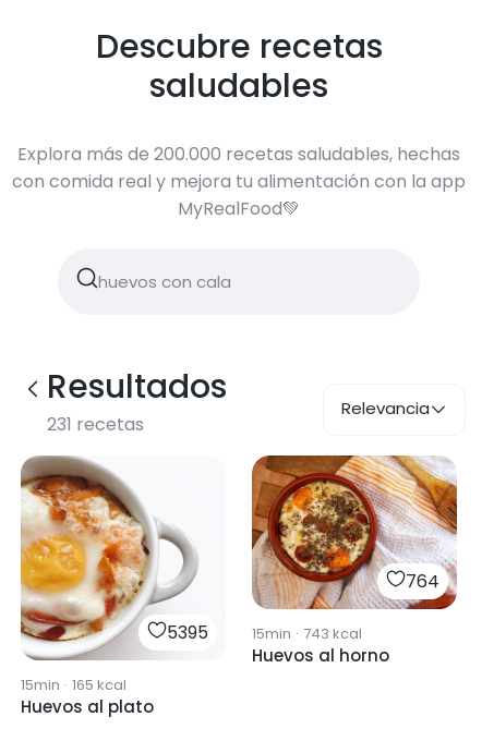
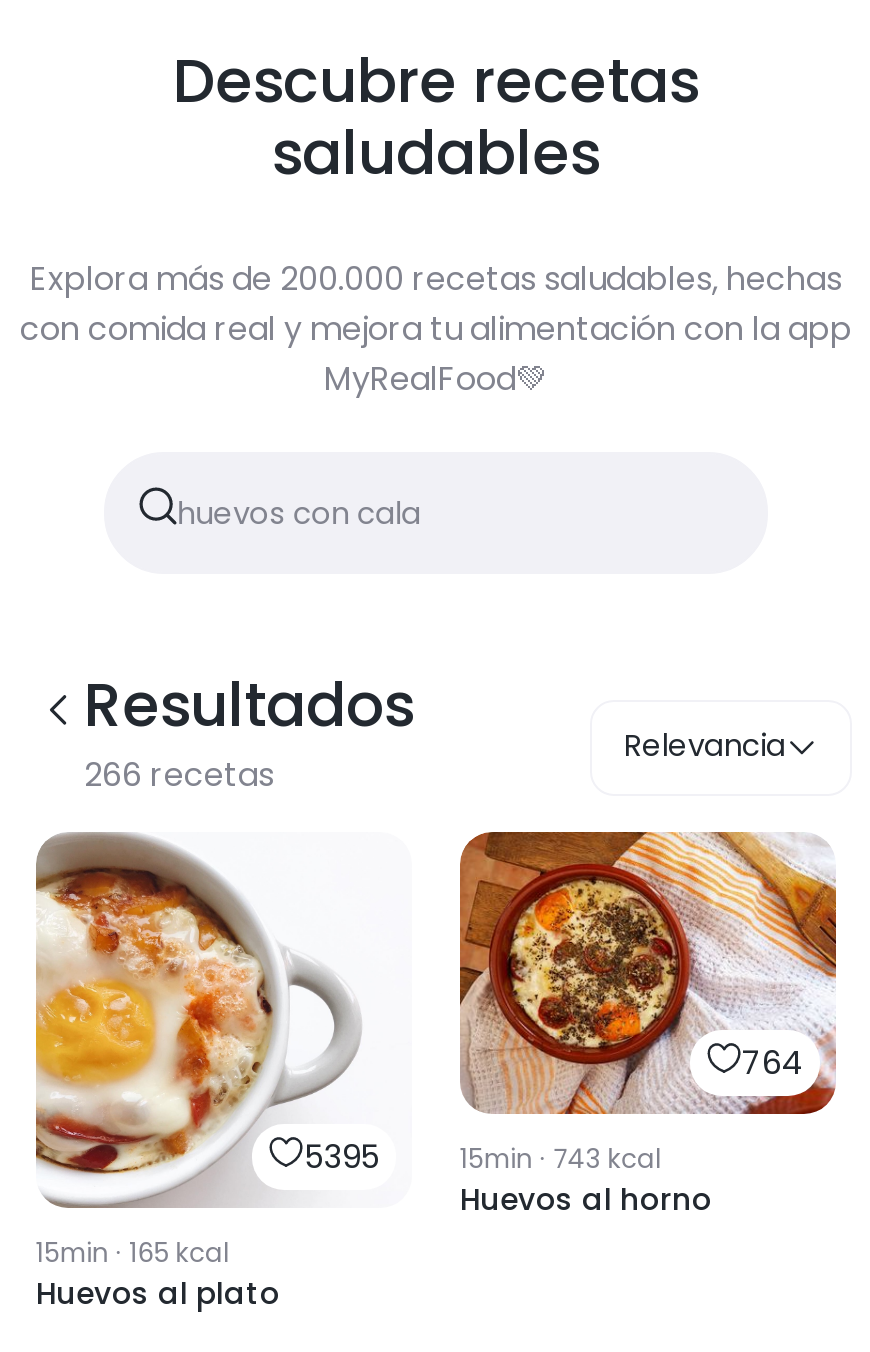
- 231 recetas
+ 266 recetas
